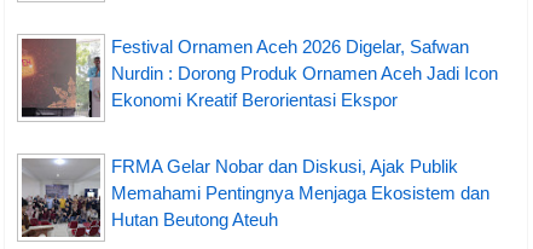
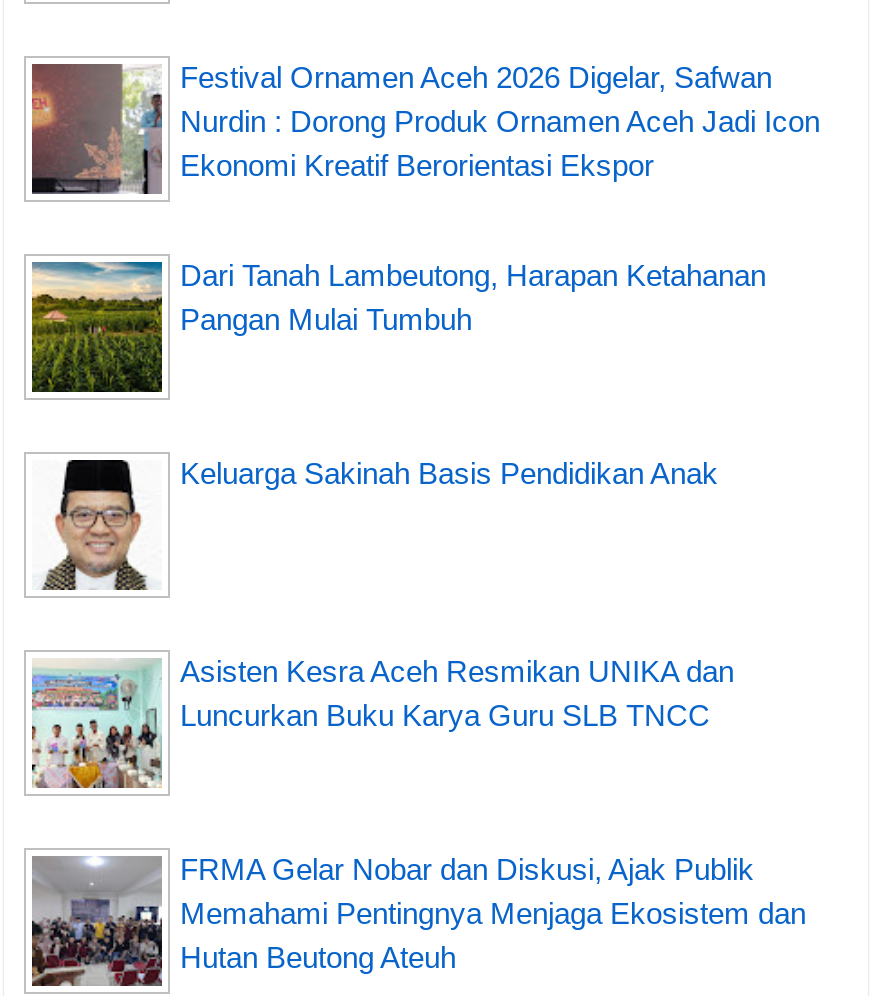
+ [image]
+ Dari Tanah Lambeutong, Harapan Ketahanan
+ Pangan Mulai Tumbuh

+ [image]
+ Asisten Kesra Aceh Resmikan UNIKA dan
+ Luncurkan Buku Karya Guru SLB TNCC

+ [image]
+ Keluarga Sakinah Basis Pendidikan Anak
